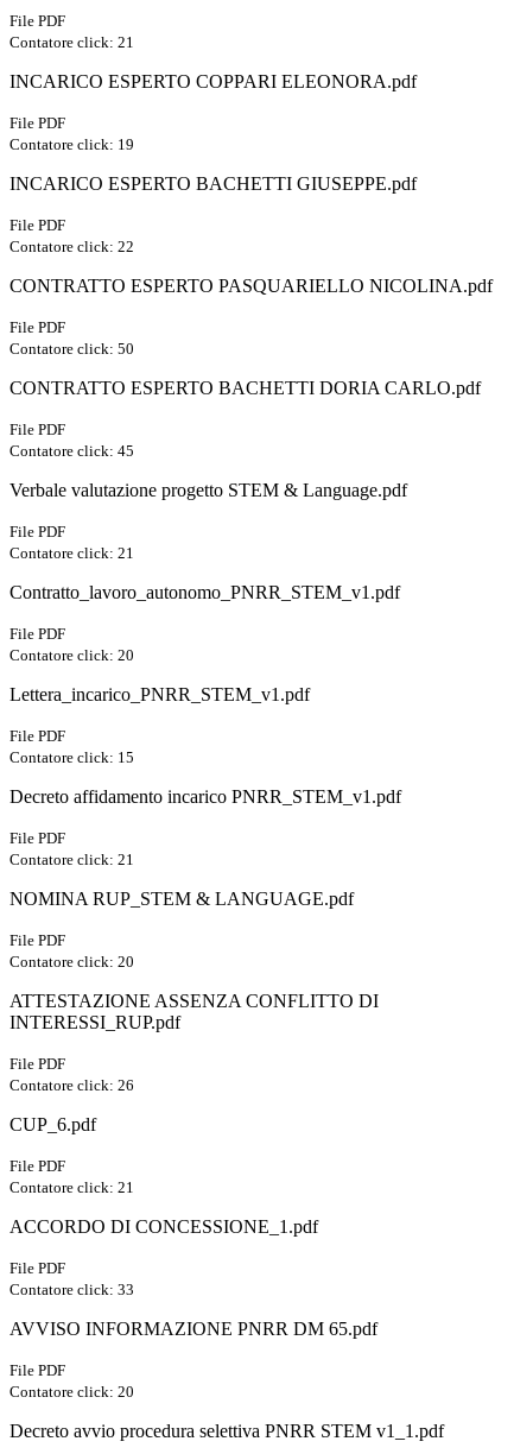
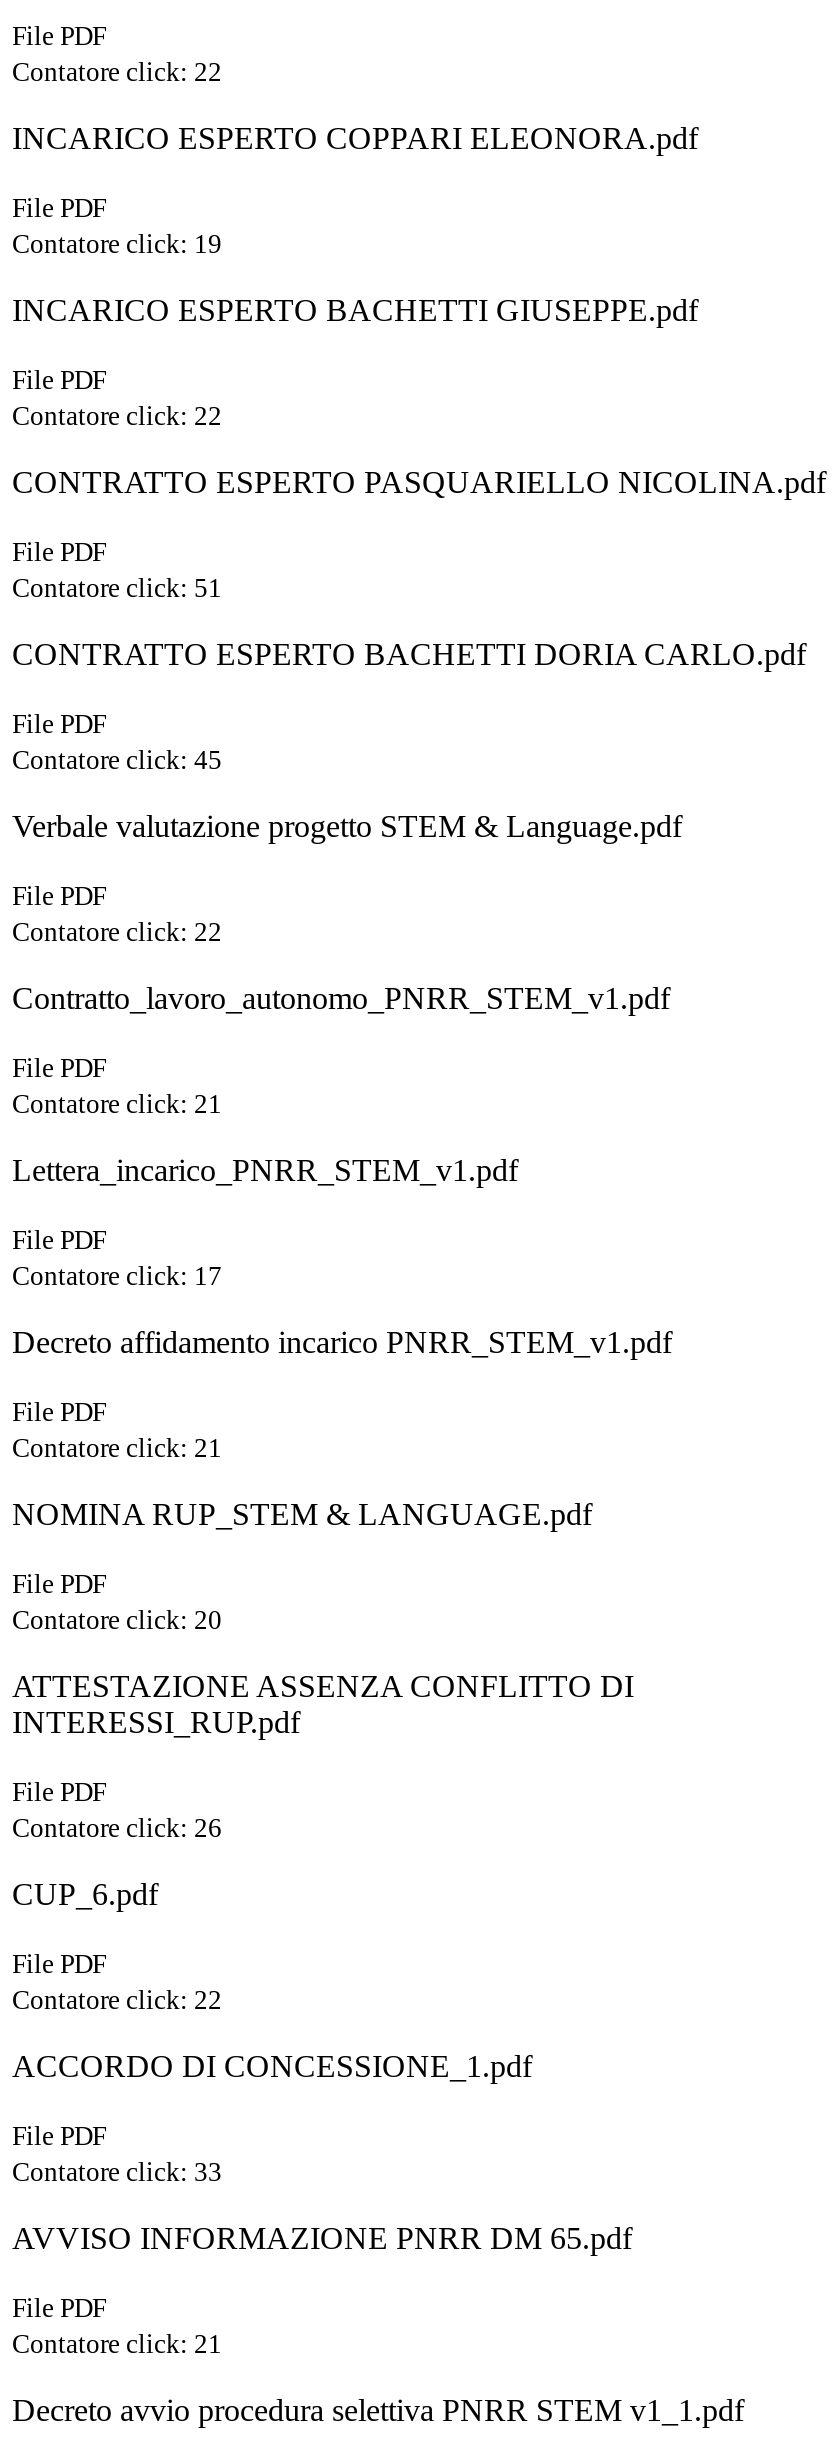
- Contatore click: 21
+ Contatore click: 22

- Contatore click: 50
+ Contatore click: 51

- Contatore click: 21
+ Contatore click: 22

- Contatore click: 20
+ Contatore click: 21

- Contatore click: 15
+ Contatore click: 17

- Contatore click: 21
+ Contatore click: 22

- Contatore click: 20
+ Contatore click: 21
